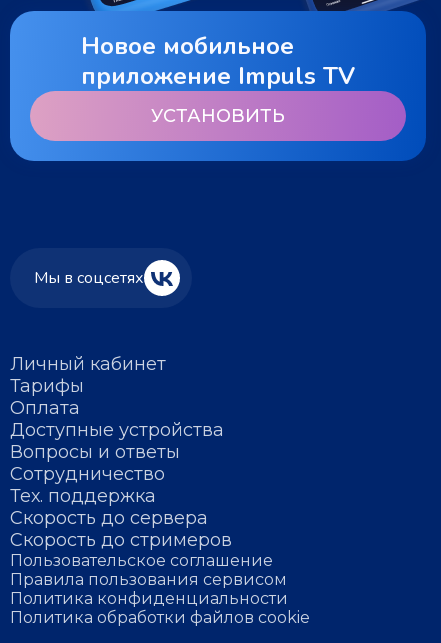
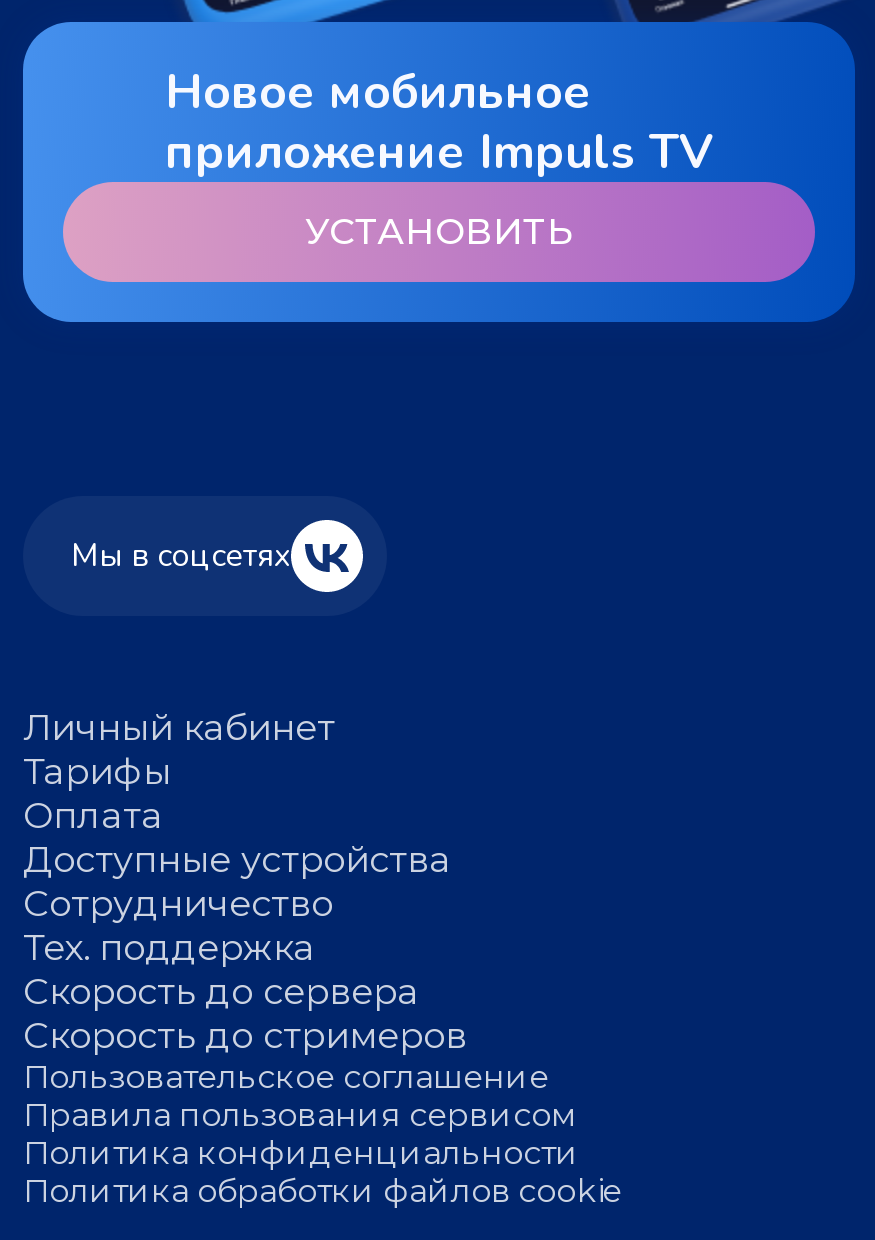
- Вопросы и ответы
